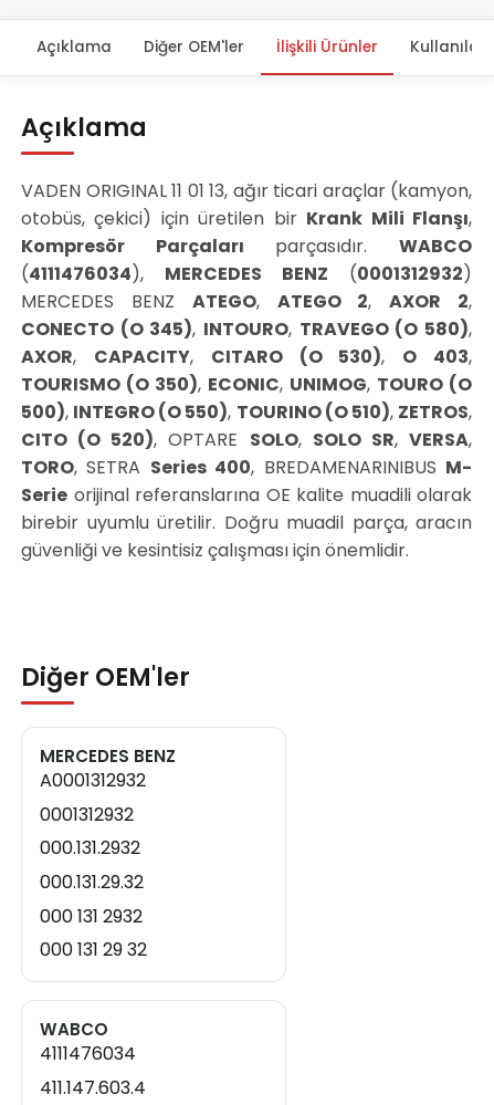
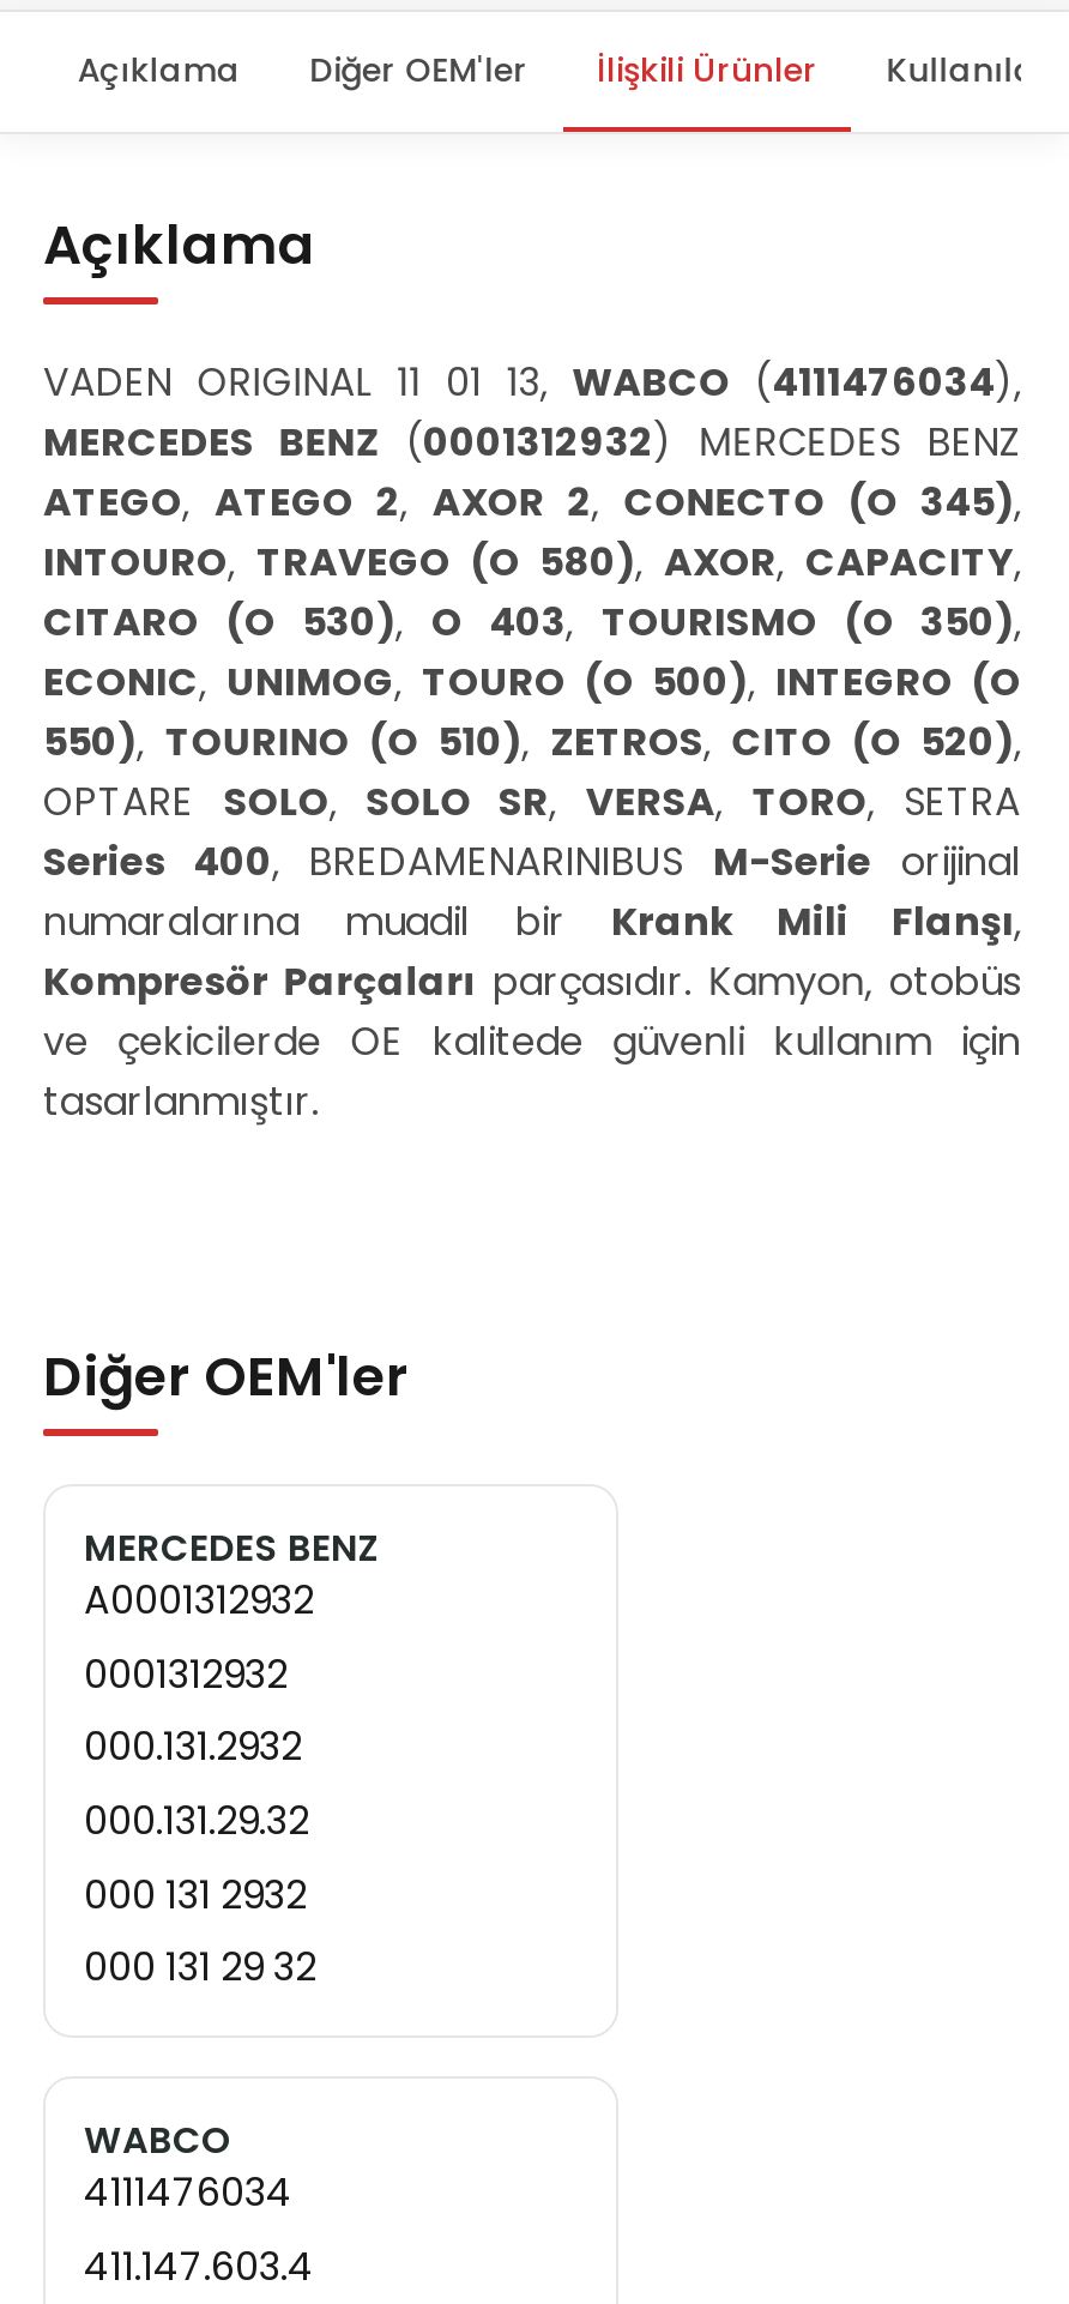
- VADEN ORIGINAL 11 01 13, ağır ticari araçlar (kamyon,
- otobüs, çekici) için üretilen bir Krank Mili Flanşı,
- Kompresör Parçaları parçasıdır. WABCO
- (4111476034), MERCEDES BENZ (0001312932)
- MERCEDES BENZ ATEGO, ATEGO 2, AXOR 2,
- CONECTO (O 345), INTOURO, TRAVEGO (O 580),
- AXOR, CAPACITY, CITARO (O 530), O 403,
- TOURISMO (O 350), ECONIC, UNIMOG, TOURO (O
- 500), INTEGRO (O 550), TOURINO (O 510), ZETROS,
- CITO (O 520), OPTARE SOLO, SOLO SR, VERSA,
- TORO, SETRA Series 400, BREDAMENARINIBUS M-
- Serie orijinal referanslarına OE kalite muadili olarak
- birebir uyumlu üretilir. Doğru muadil parça, aracın
- güvenliği ve kesintisiz çalışması için önemlidir.
+ VADEN ORIGINAL 11 01 13, WABCO (4111476034),
+ MERCEDES BENZ (0001312932) MERCEDES BENZ
+ ATEGO, ATEGO 2, AXOR 2, CONECTO (O 345),
+ INTOURO, TRAVEGO (O 580), AXOR, CAPACITY,
+ CITARO (O 530), O 403, TOURISMO (O 350),
+ ECONIC, UNIMOG, TOURO (O 500), INTEGRO (O
+ 550), TOURINO (O 510), ZETROS, CITO (O 520),
+ OPTARE SOLO, SOLO SR, VERSA, TORO, SETRA
+ Series 400, BREDAMENARINIBUS M-Serie orijinal
+ numaralarına muadil bir Krank Mili Flanşı,
+ Kompresör Parçaları parçasıdır. Kamyon, otobüs
+ ve çekicilerde OE kalitede güvenli kullanım için
+ tasarlanmıştır.
